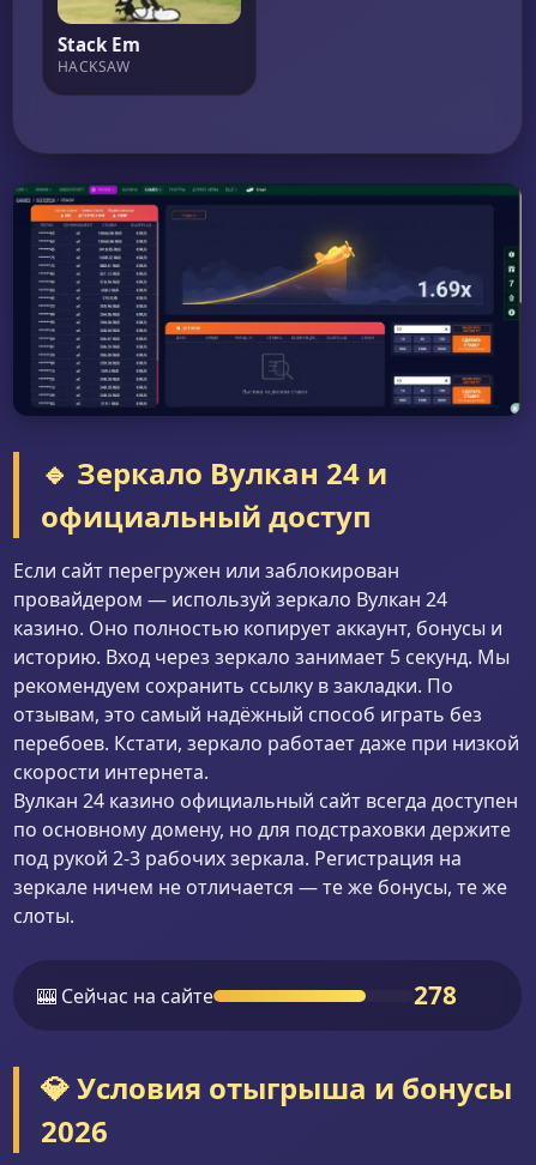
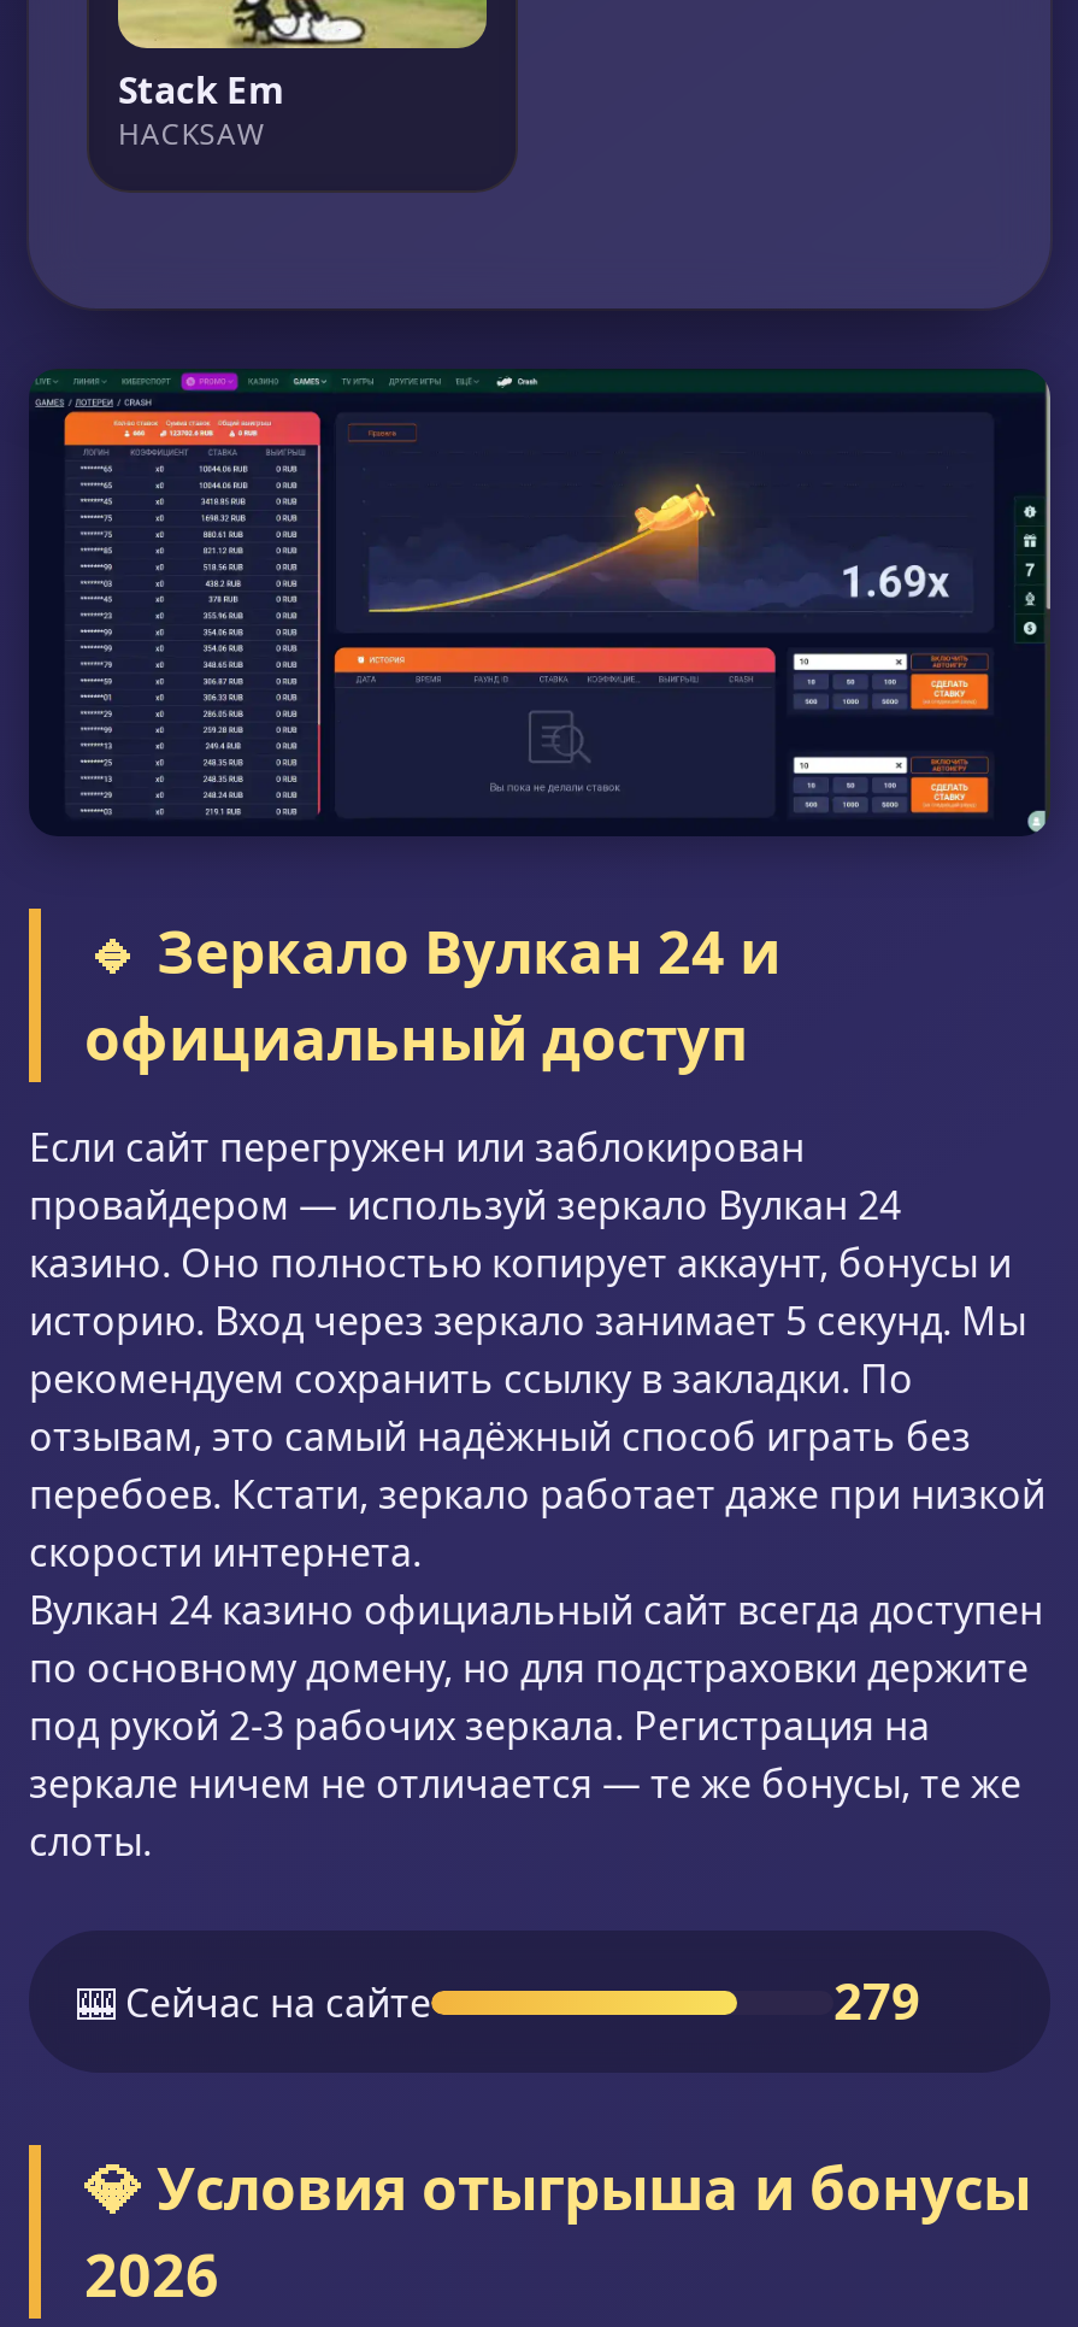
- 278
+ 279
